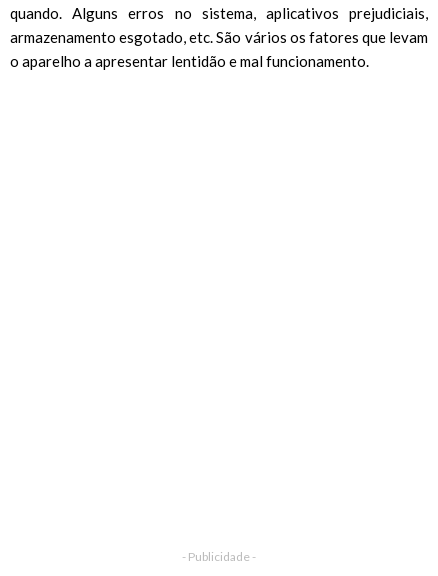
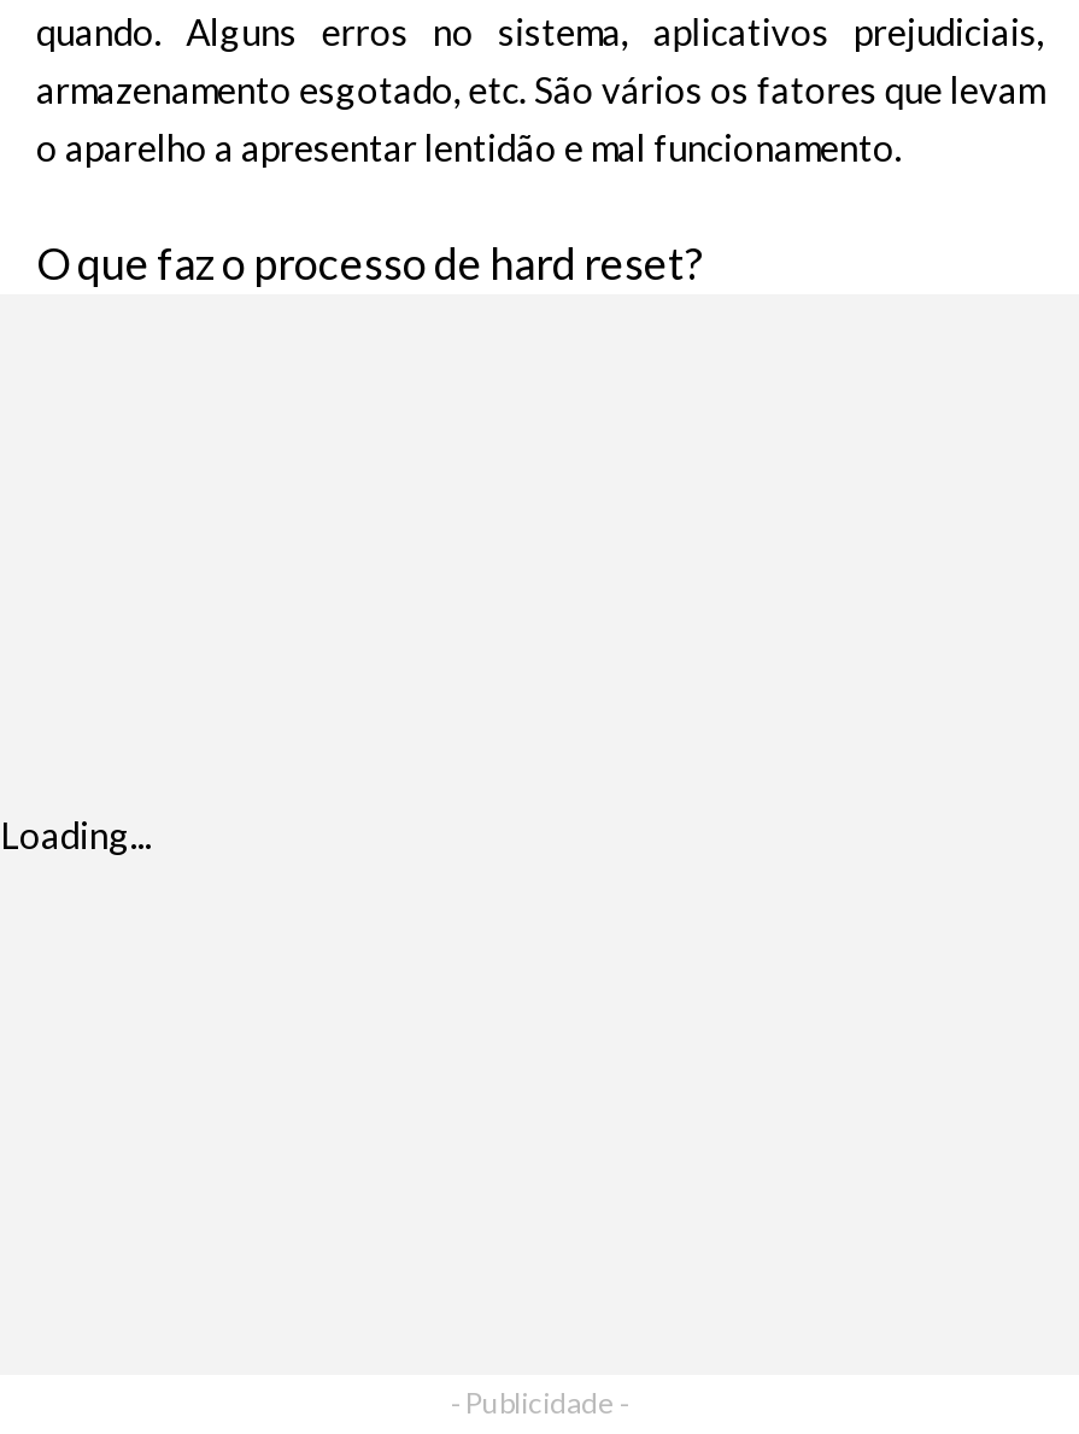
+ Loading...

+ O que faz o processo de hard reset?
